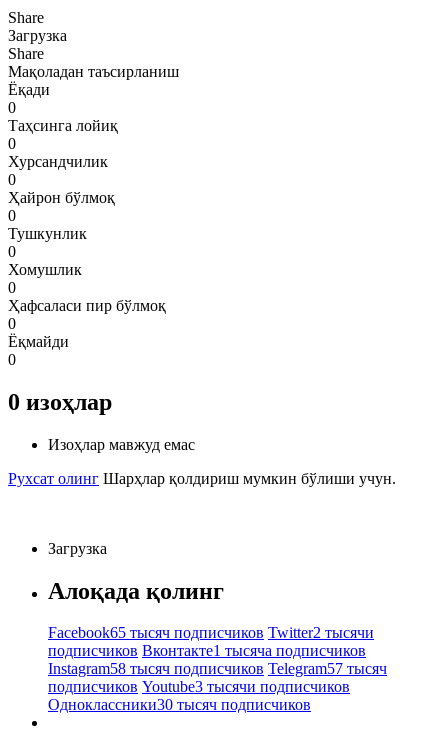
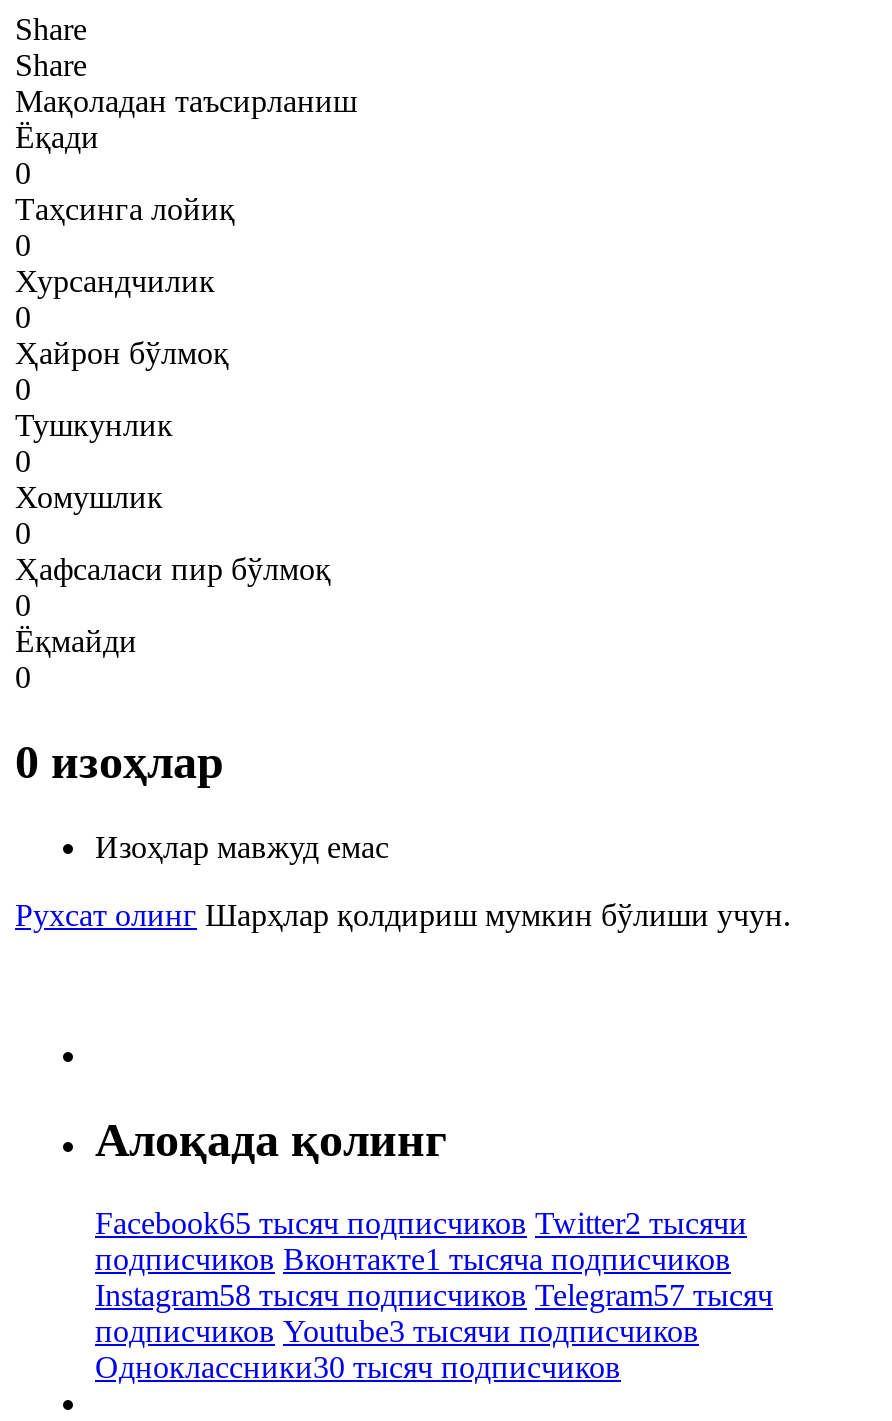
- Загрузка

- Загрузка
